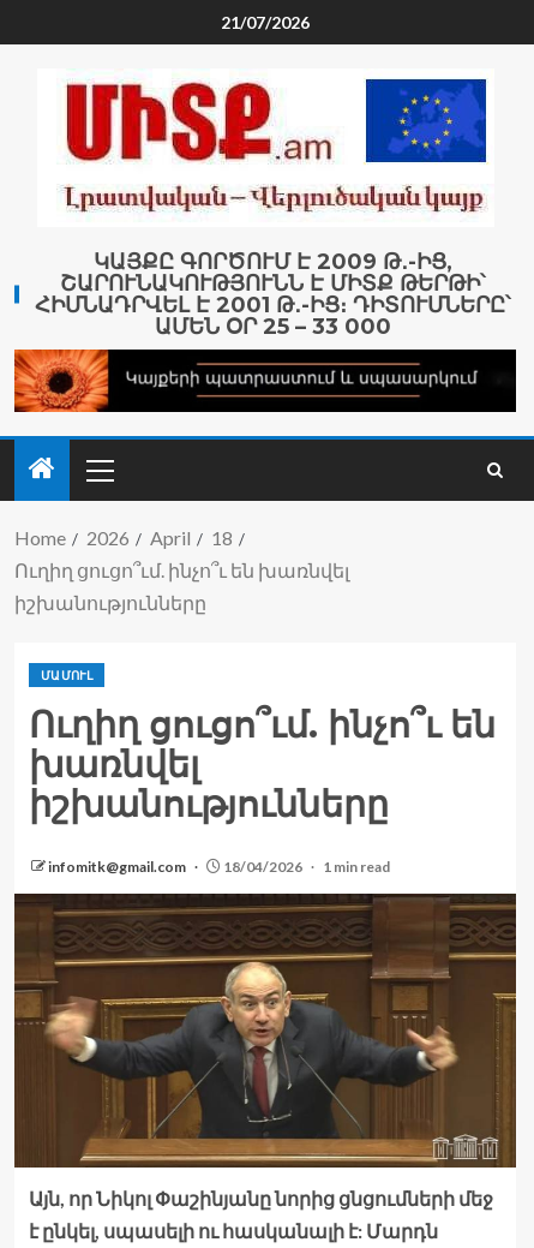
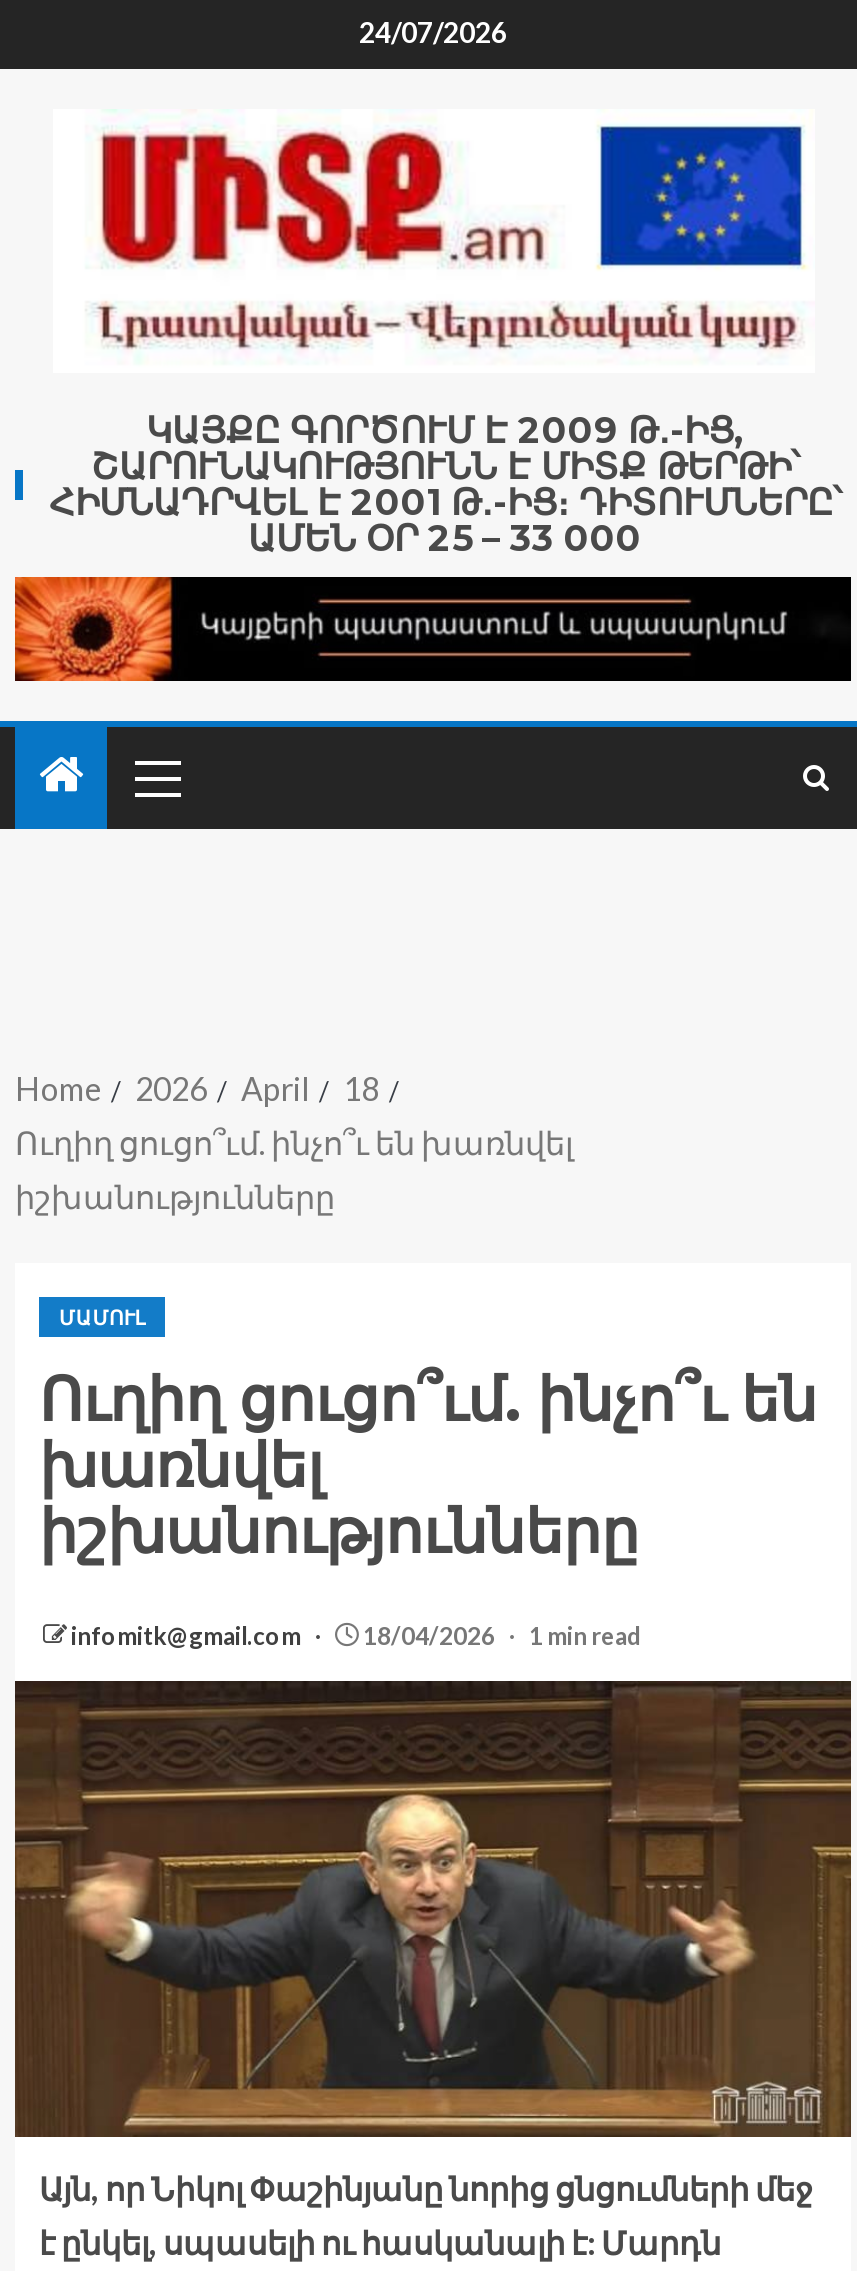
- 21/07/2026
+ 24/07/2026
